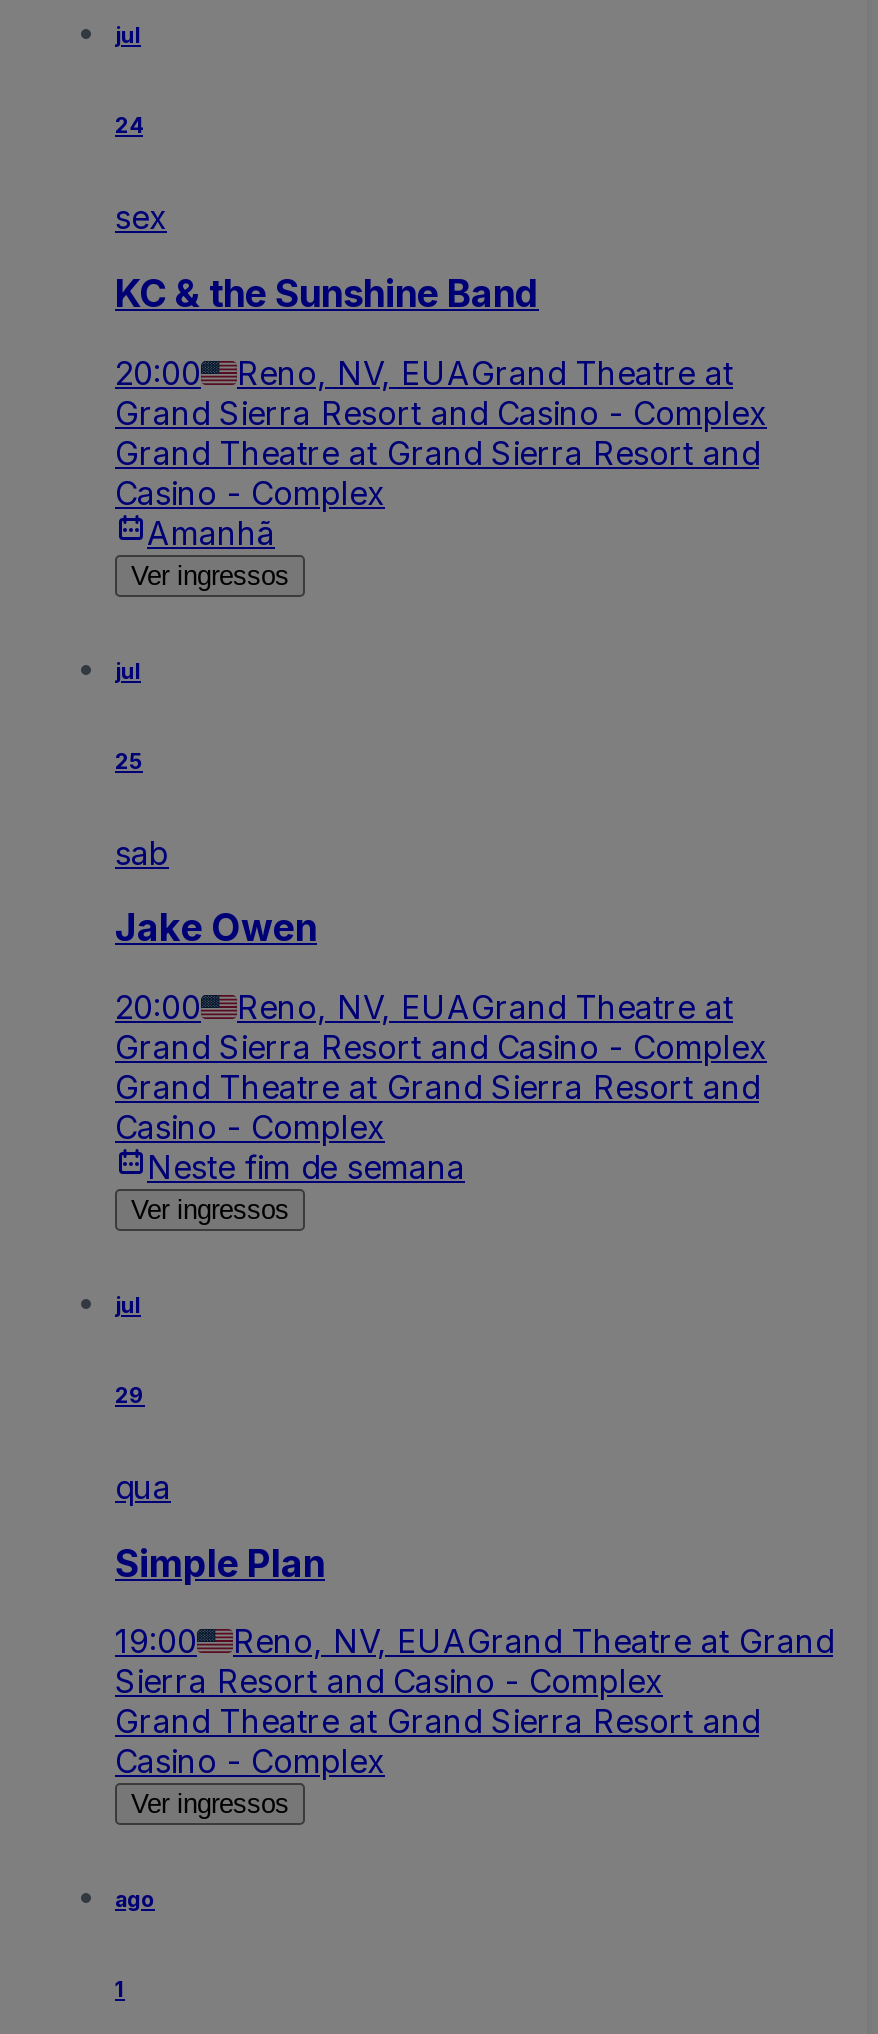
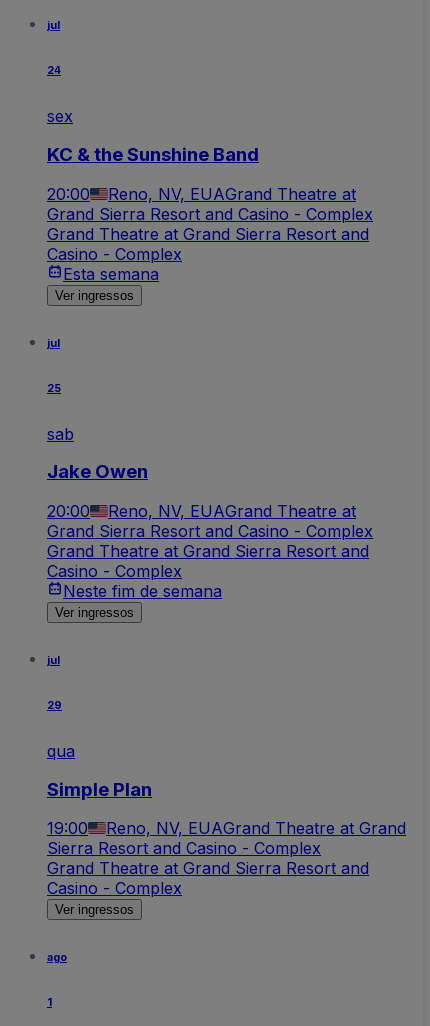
- Amanhã
+ Esta semana
